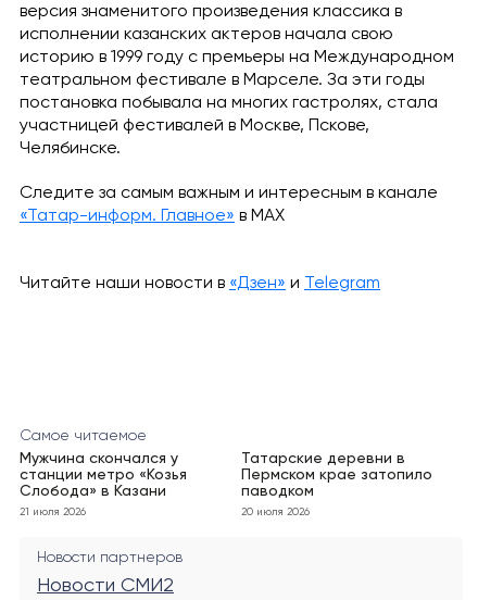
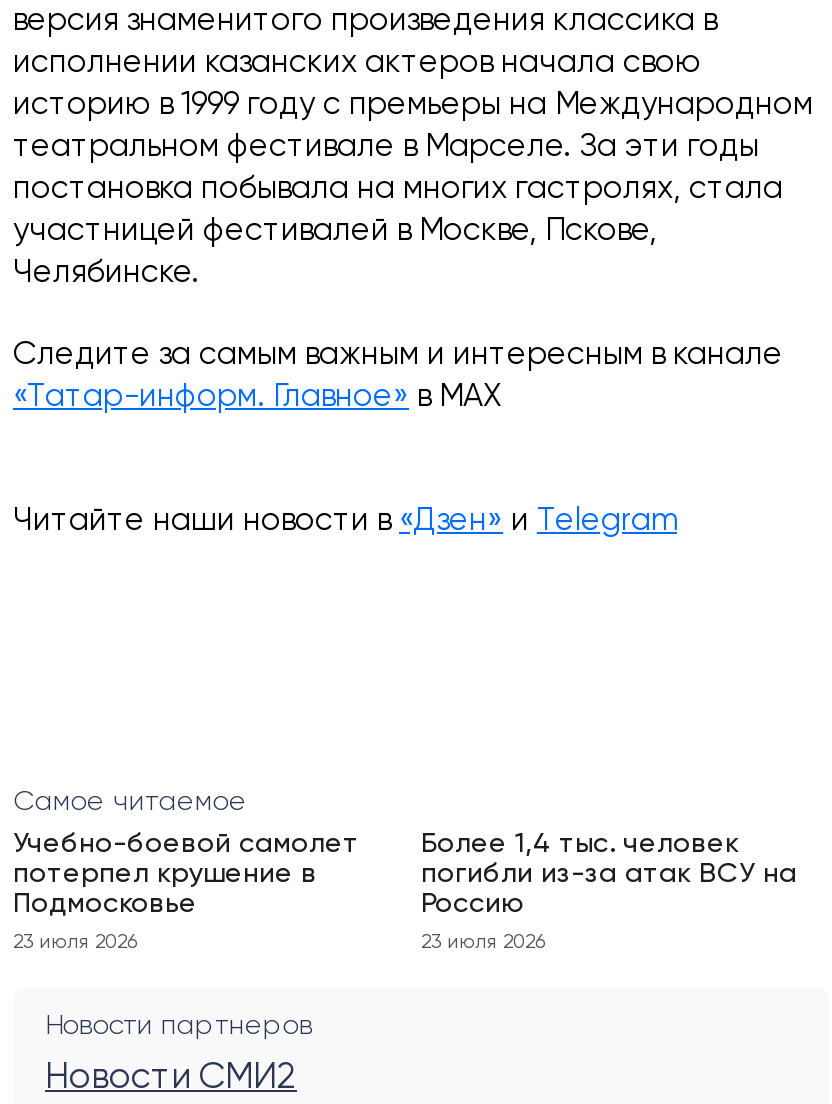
- Мужчина скончался у
- станции метро «Козья
- Слобода» в Казани
+ Учебно-боевой самолет
+ потерпел крушение в
+ Подмосковье

- Татарские деревни в
- Пермском крае затопило
- паводком
+ Более 1,4 тыс. человек
+ погибли из-за атак ВСУ на
+ Россию

- 21 июля 2026
+ 23 июля 2026

- 20 июля 2026
+ 23 июля 2026
